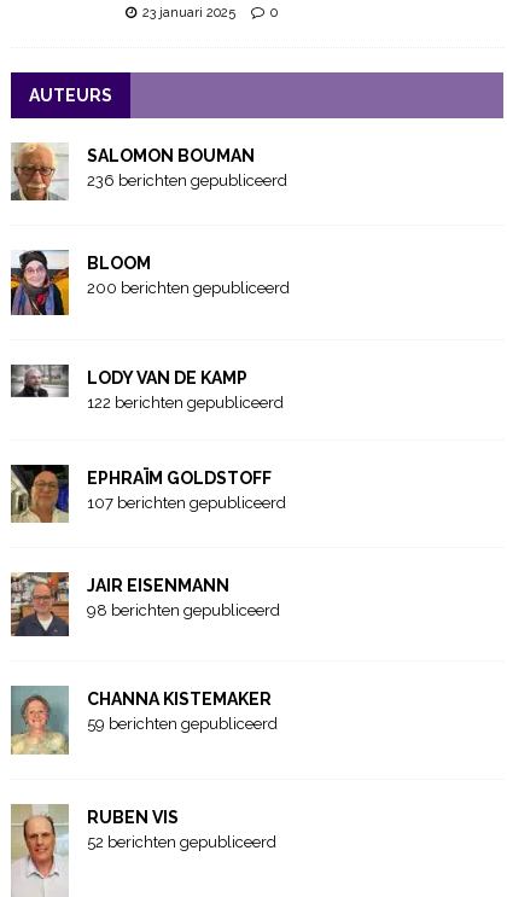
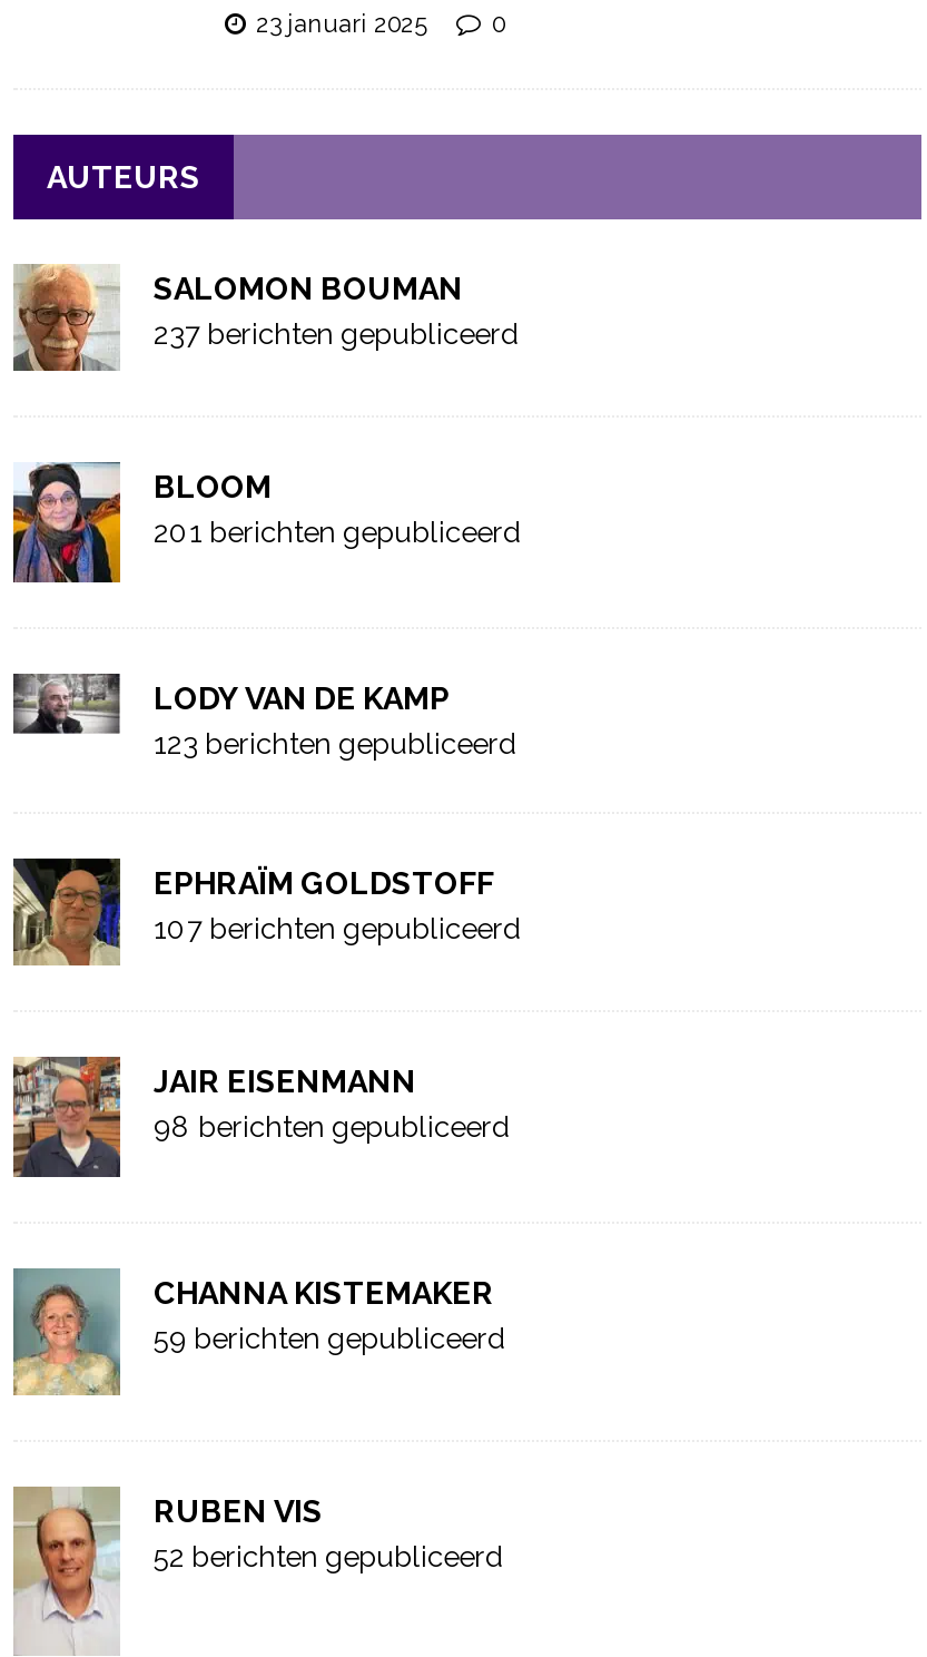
- 236 berichten gepubliceerd
+ 237 berichten gepubliceerd

- 200 berichten gepubliceerd
+ 201 berichten gepubliceerd

- 122 berichten gepubliceerd
+ 123 berichten gepubliceerd
